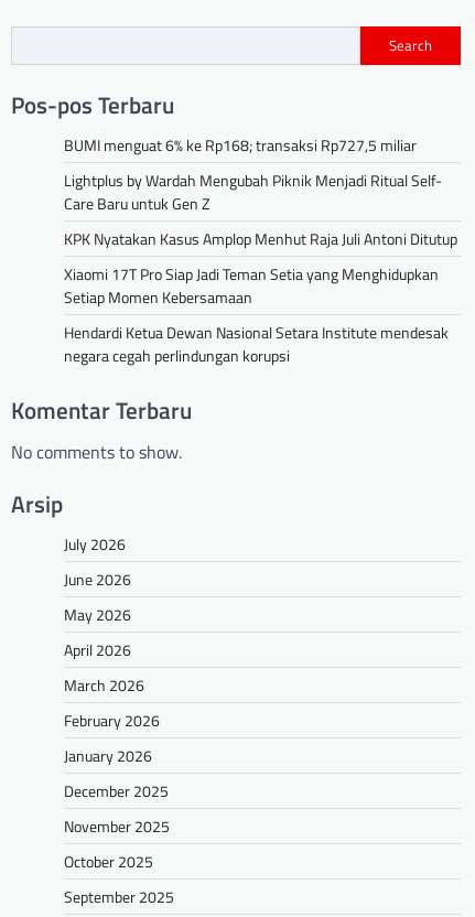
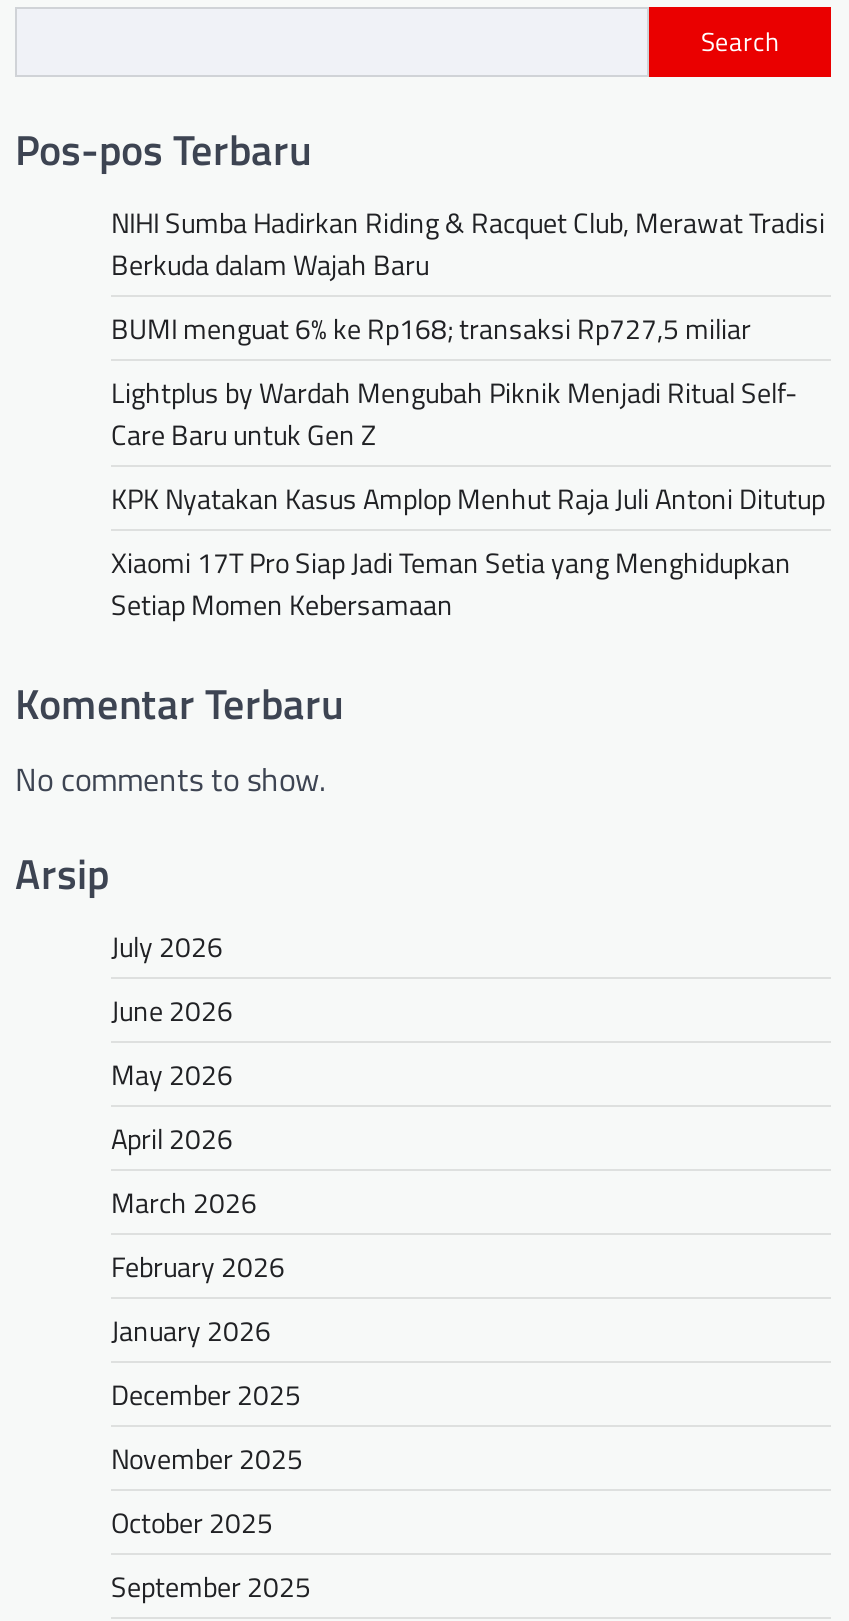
+ NIHI Sumba Hadirkan Riding & Racquet Club, Merawat Tradisi
+ Berkuda dalam Wajah Baru

moved down: BUMI menguat 6% ke Rp168; transaksi Rp727,5 miliar | Lightplus by Wardah Mengubah Piknik Menjadi Ritual Self- | Care Baru untuk Gen Z | KPK Nyatakan Kasus Amplop Menhut Raja Juli Antoni Ditutup | Xiaomi 17T Pro Siap Jadi Teman Setia yang Menghidupkan | Setiap Momen Kebersamaan

- Hendardi Ketua Dewan Nasional Setara Institute mendesak
- negara cegah perlindungan korupsi
